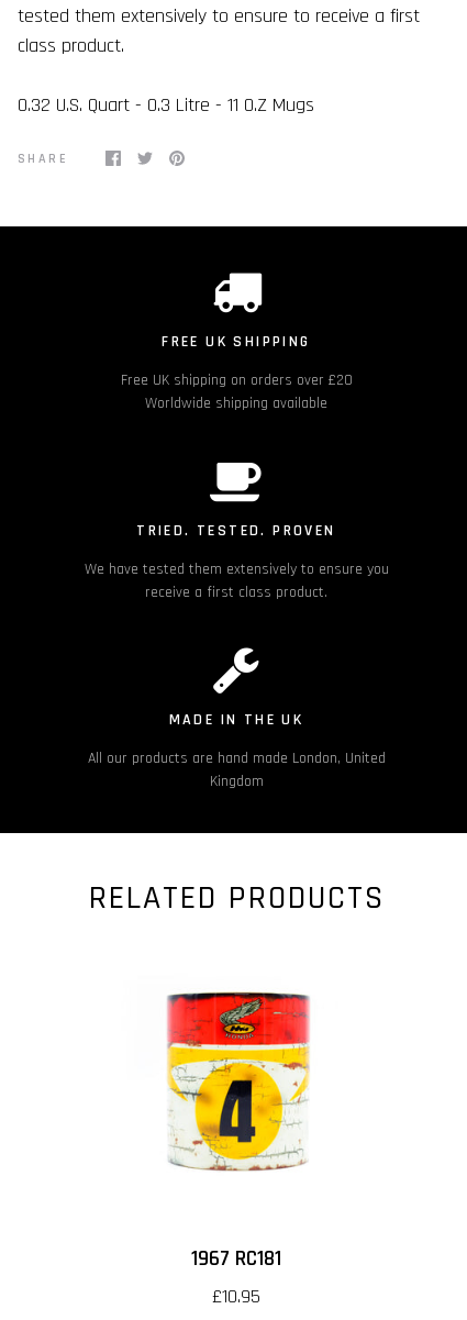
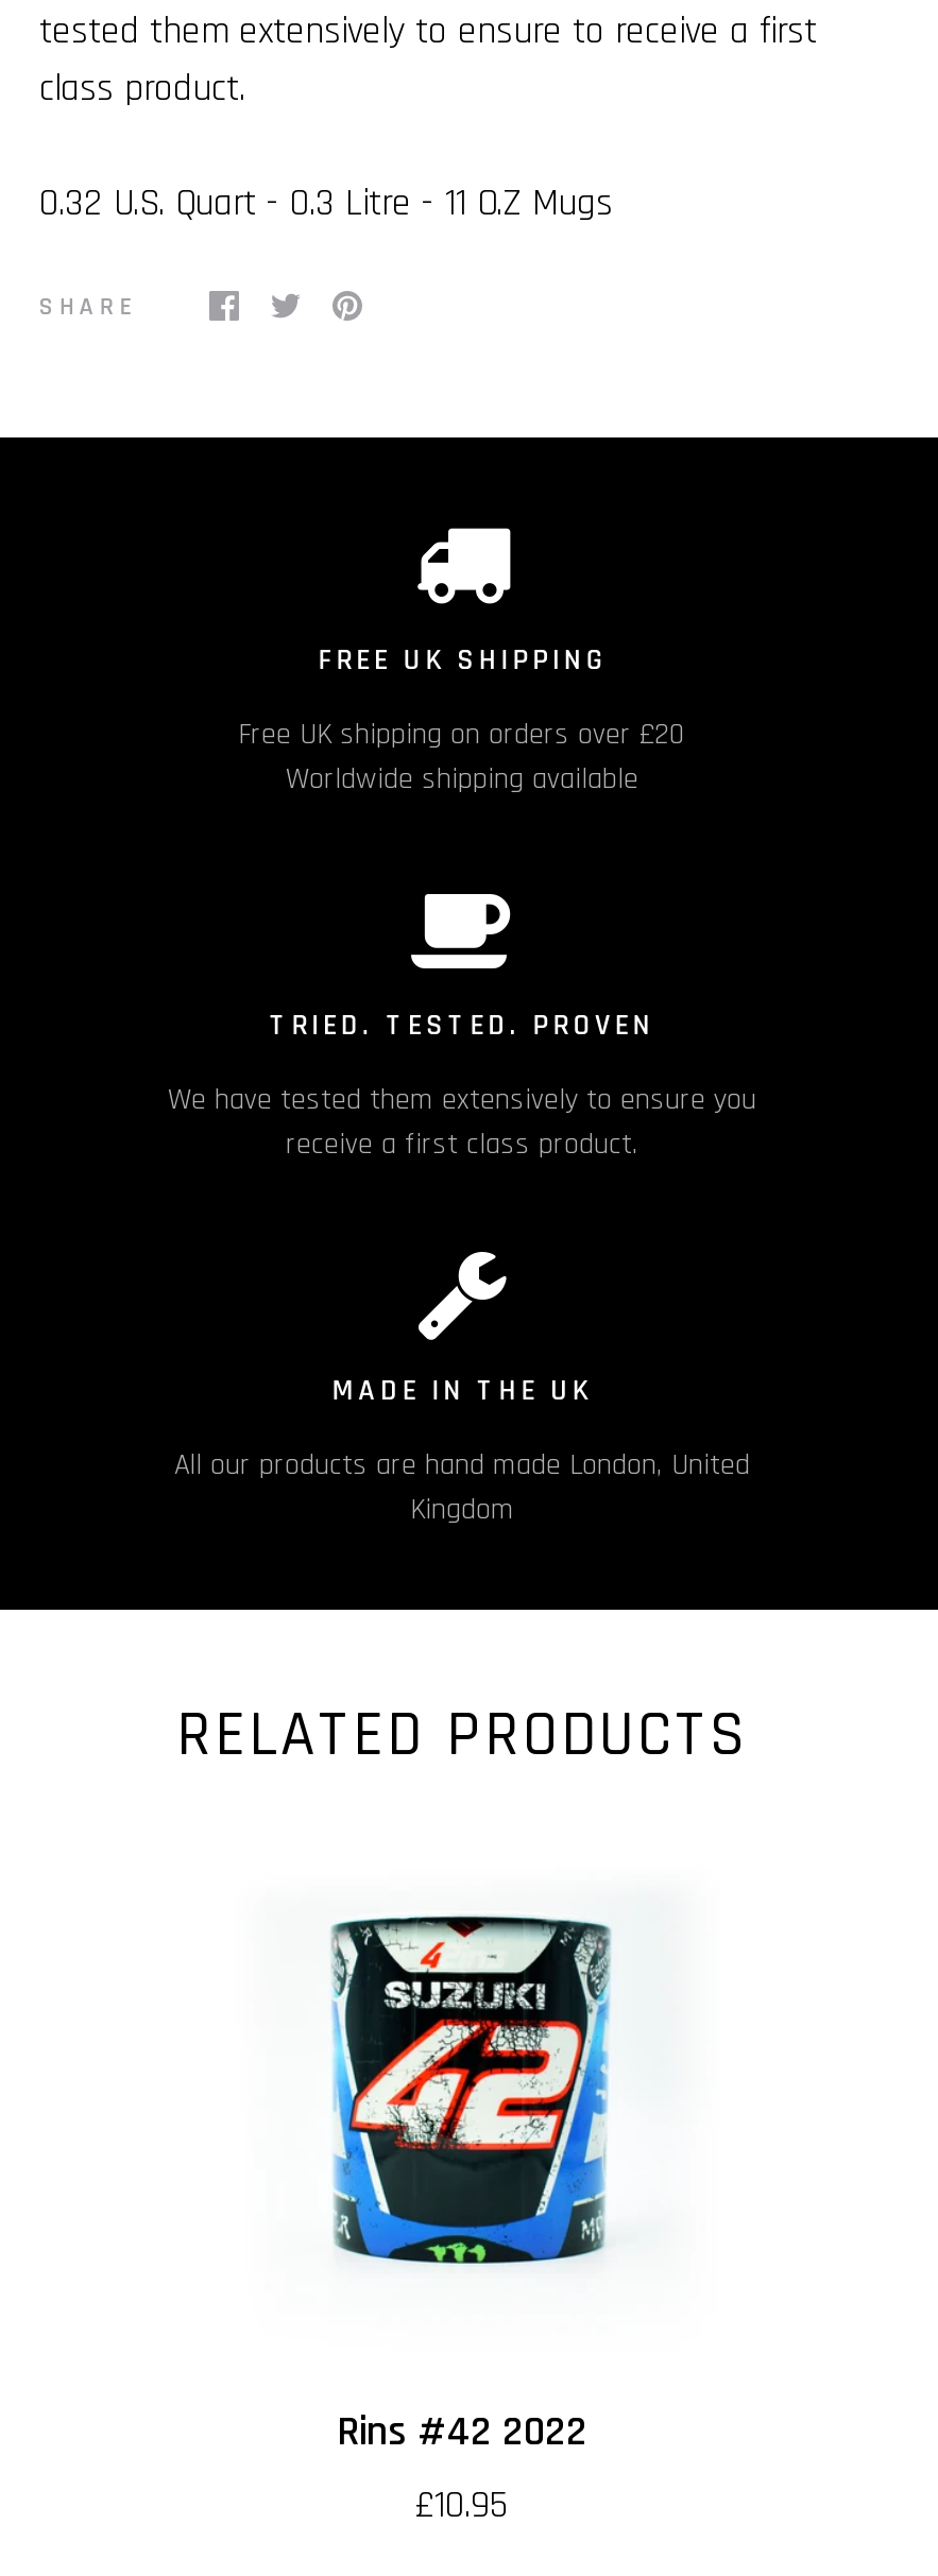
- [image]
+ [image]

- 1967 RC181
+ Rins #42 2022
